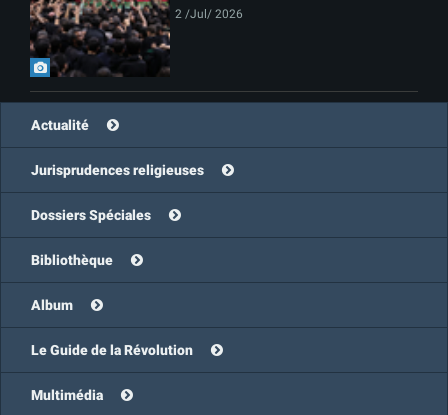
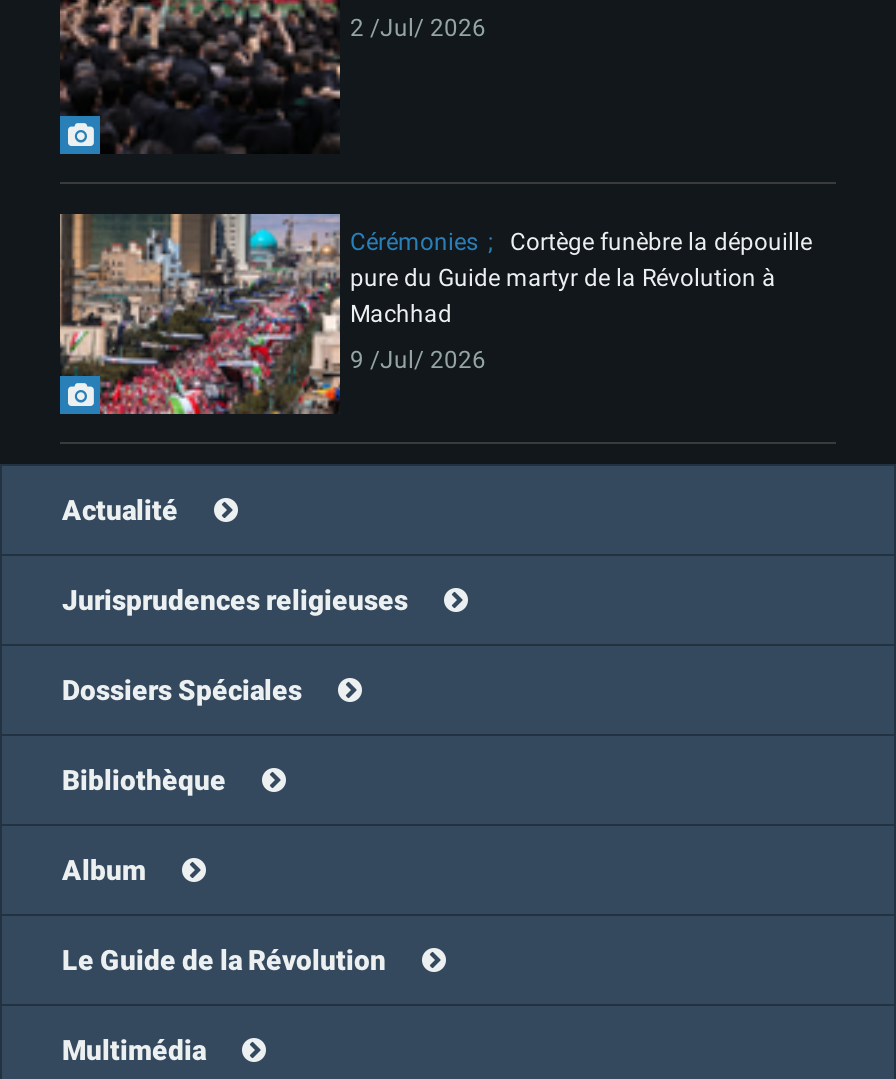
+ [image]
+ Cérémonies
+ Cortège funèbre la dépouille
+ pure du Guide martyr de la Révolution à
+ Machhad
+ 9 /Jul/ 2026
